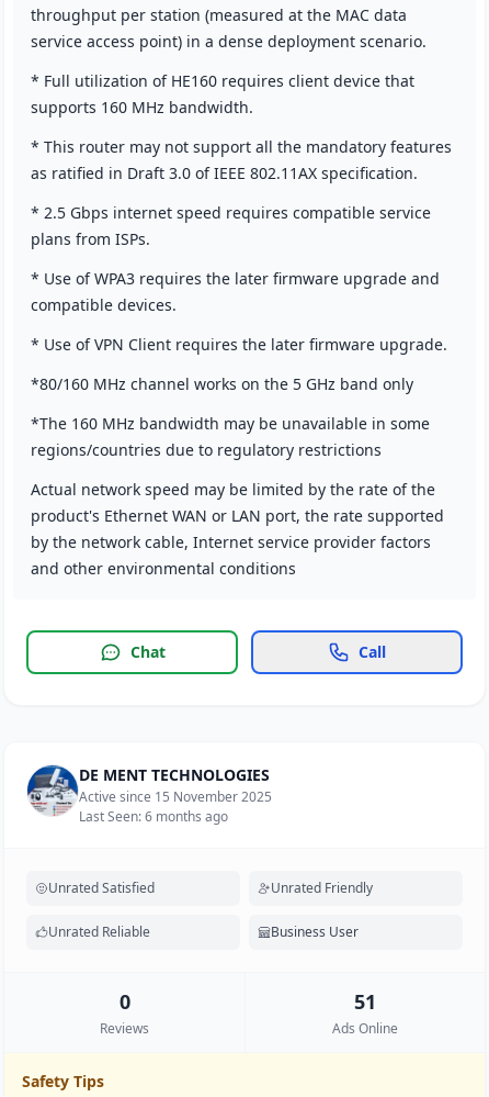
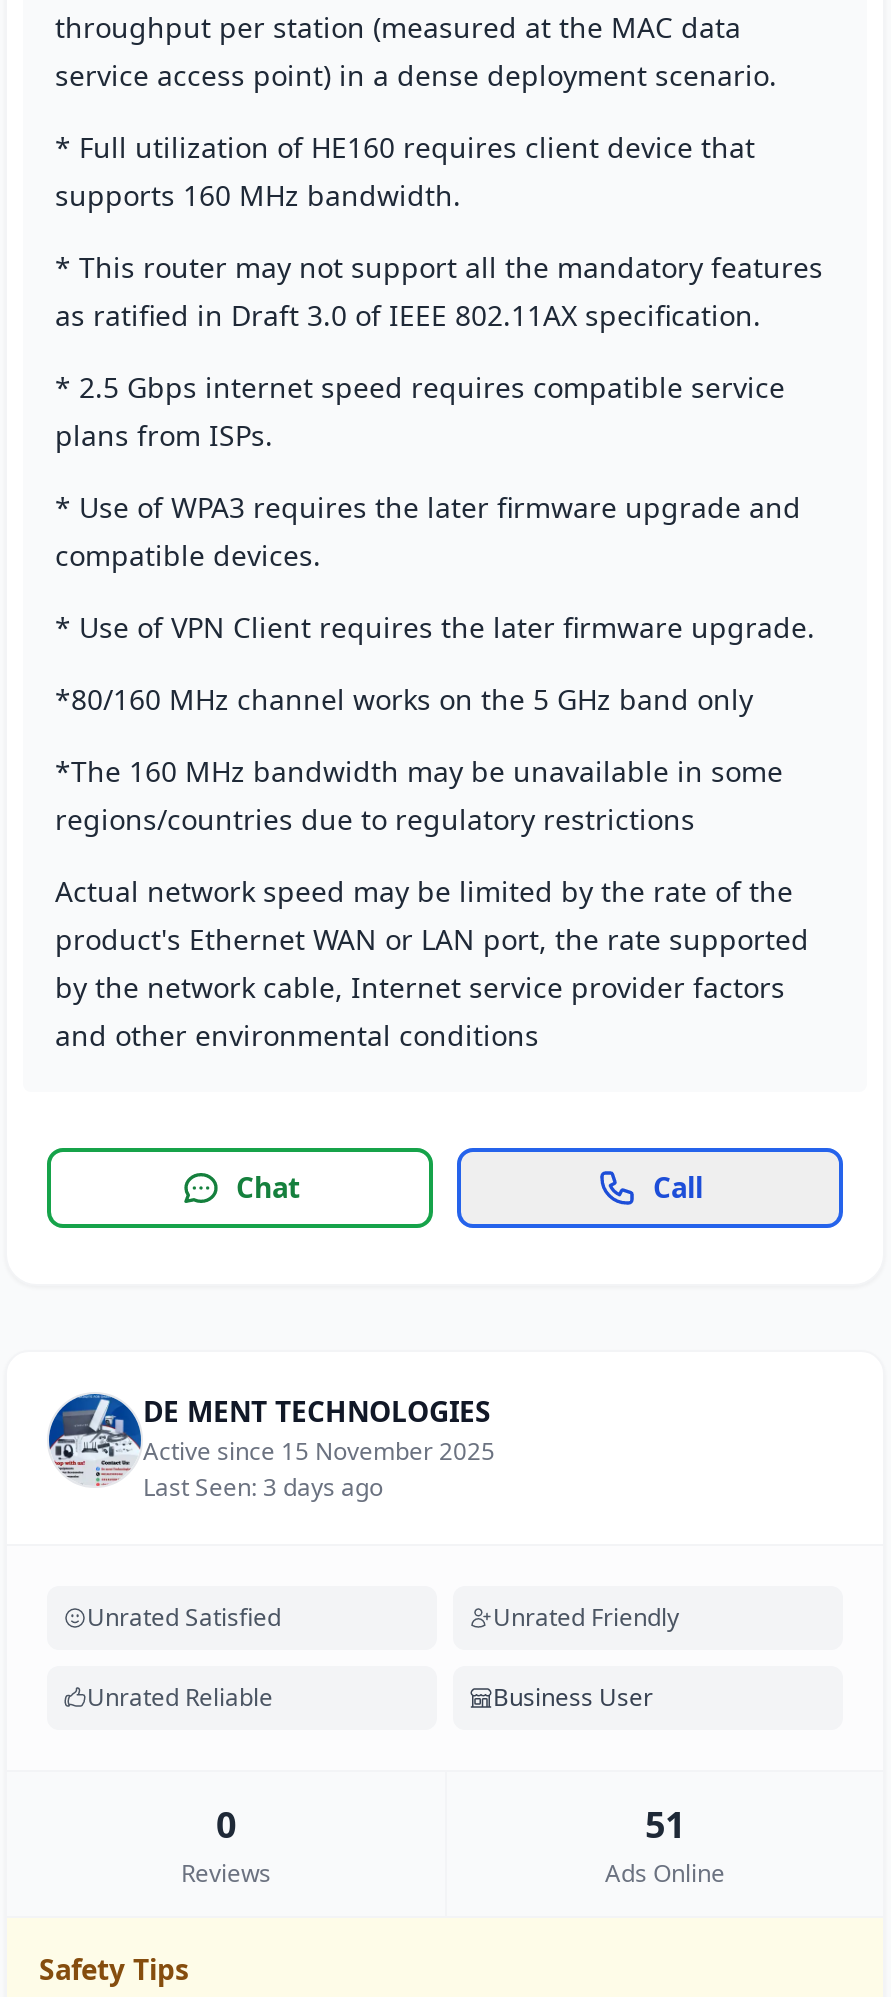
- Last Seen: 6 months ago
+ Last Seen: 3 days ago
